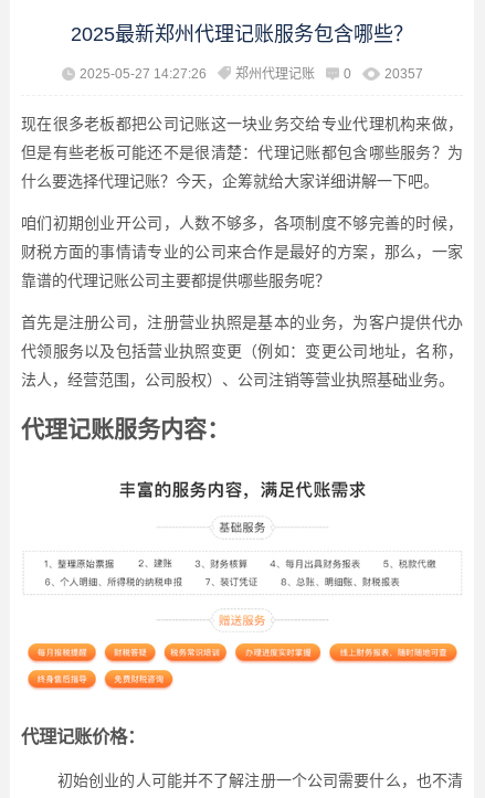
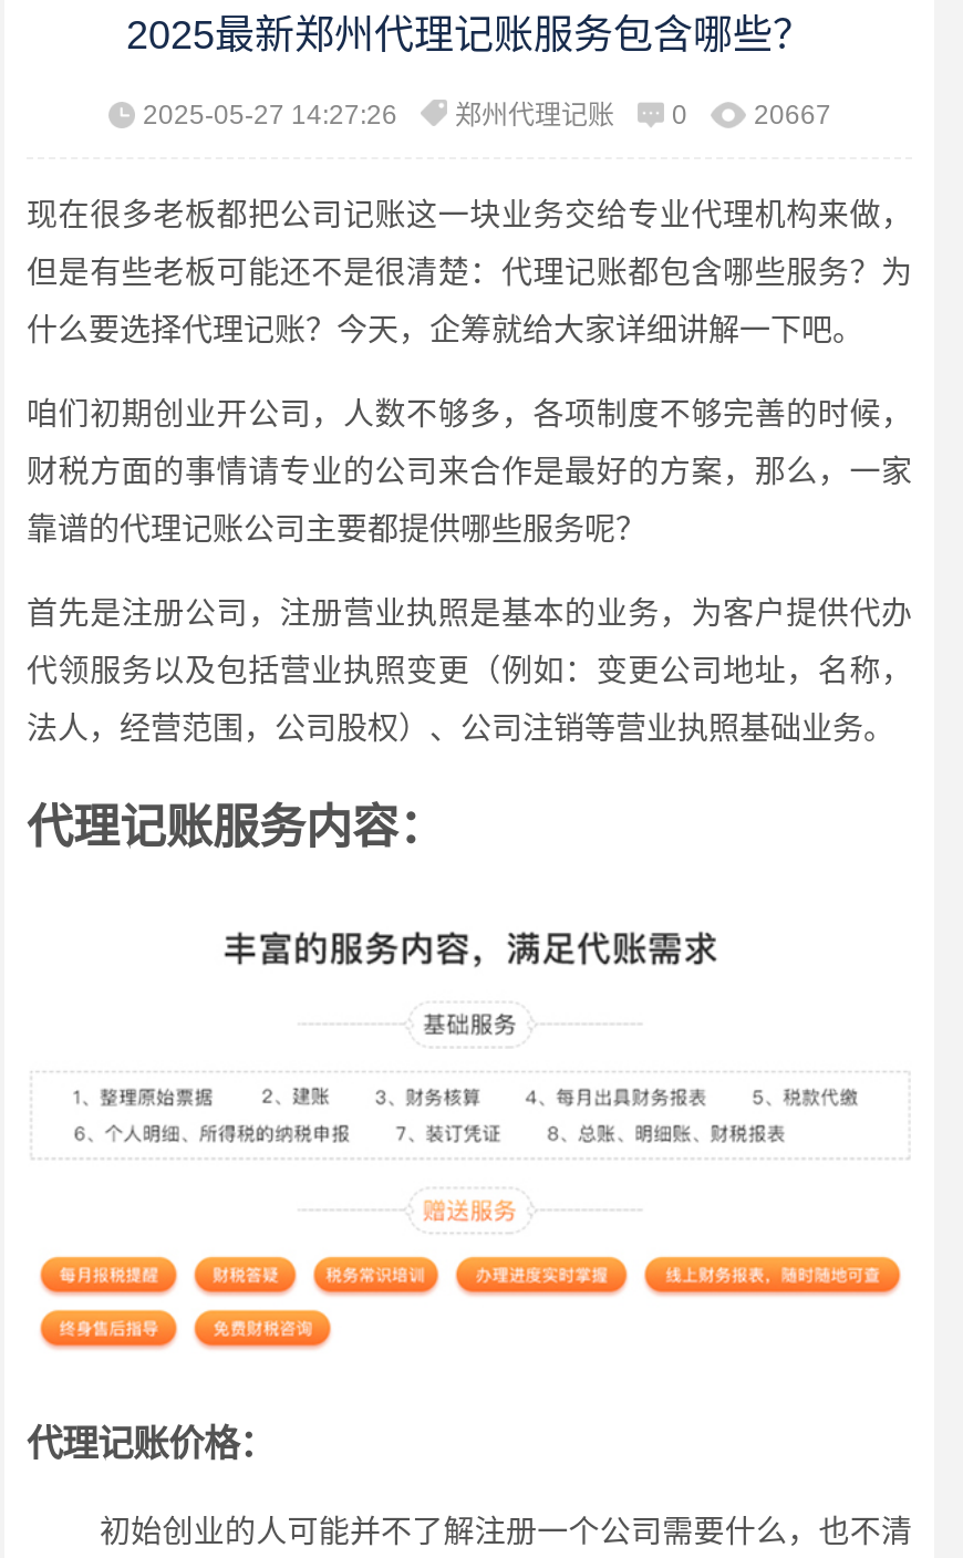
- 20357
+ 20667
